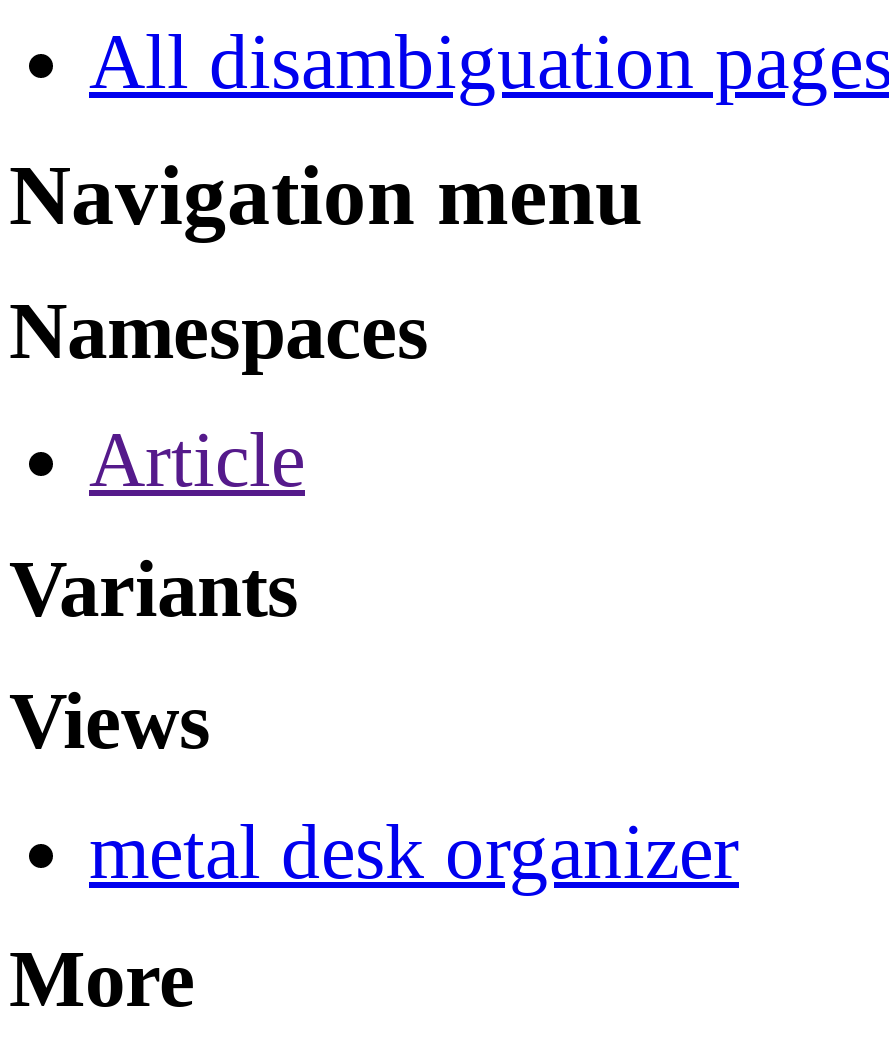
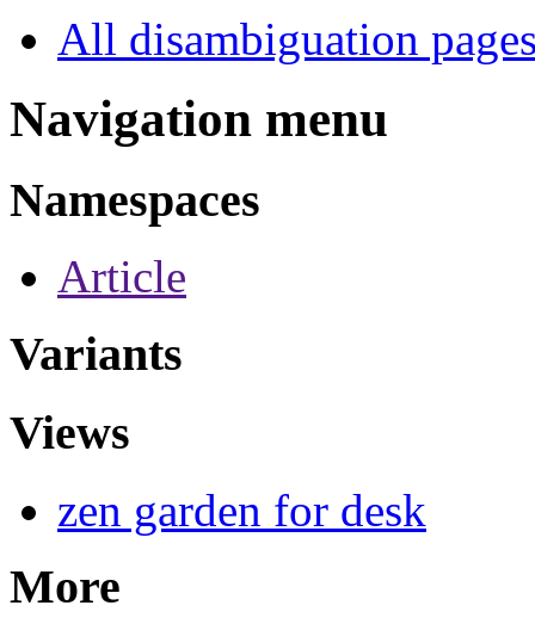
- metal desk organizer
+ zen garden for desk
